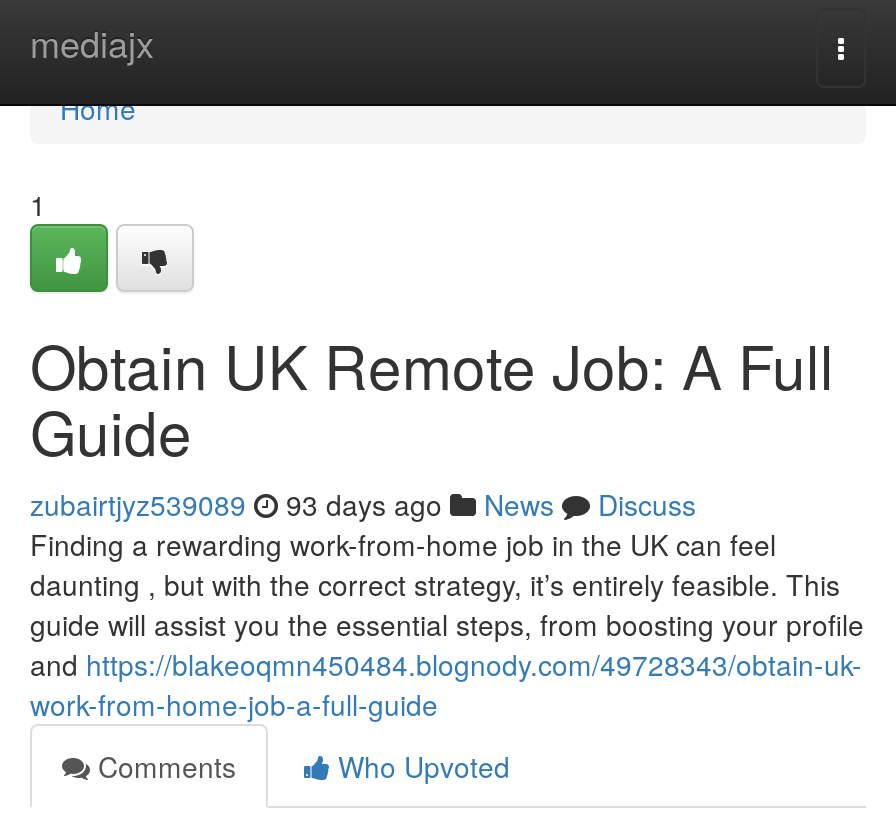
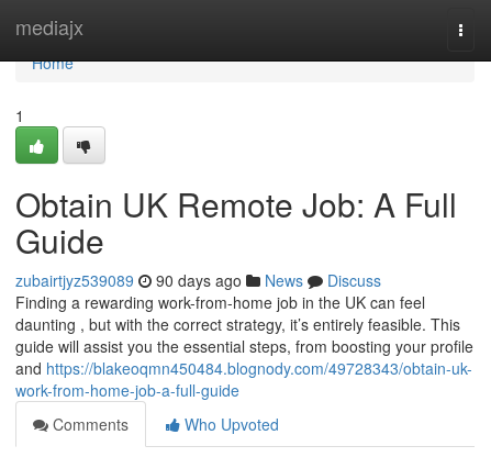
- zubairtjyz539089 93 days ago News Discuss
+ zubairtjyz539089 90 days ago News Discuss
